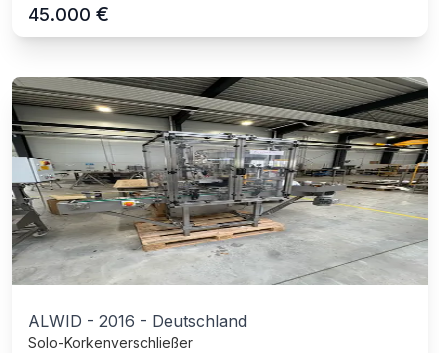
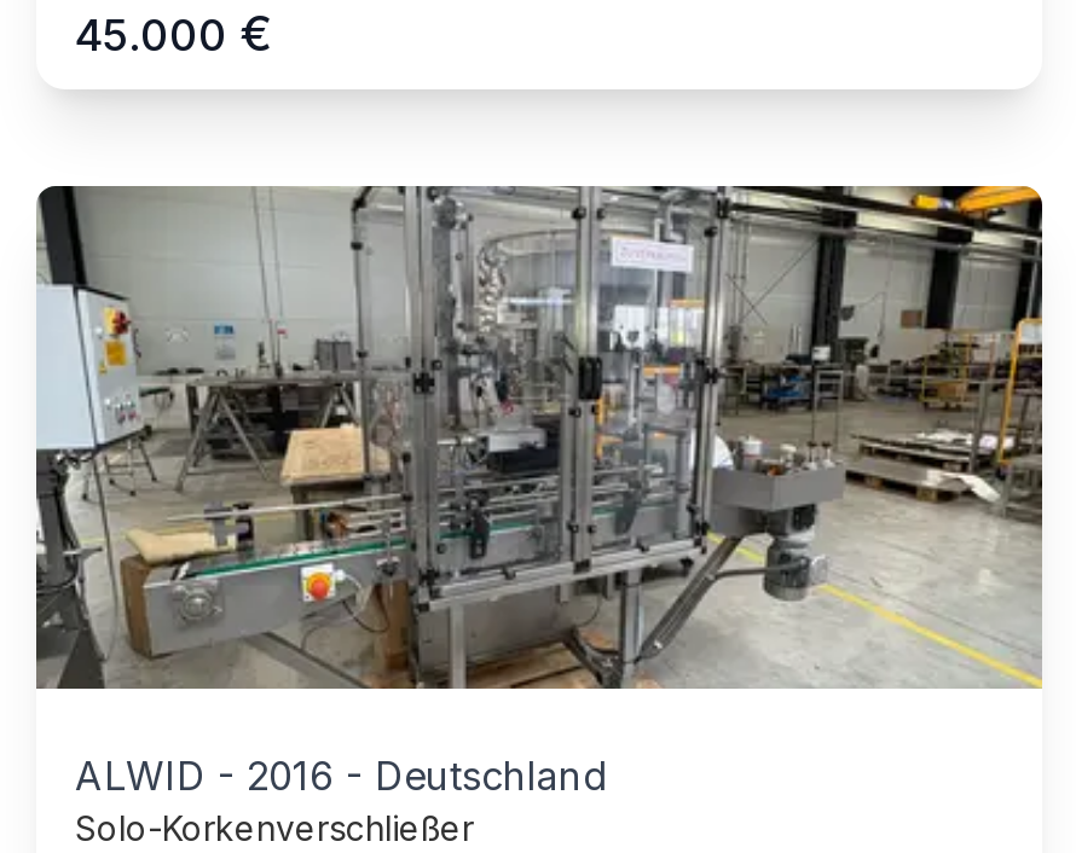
- [image]
+ [image]
